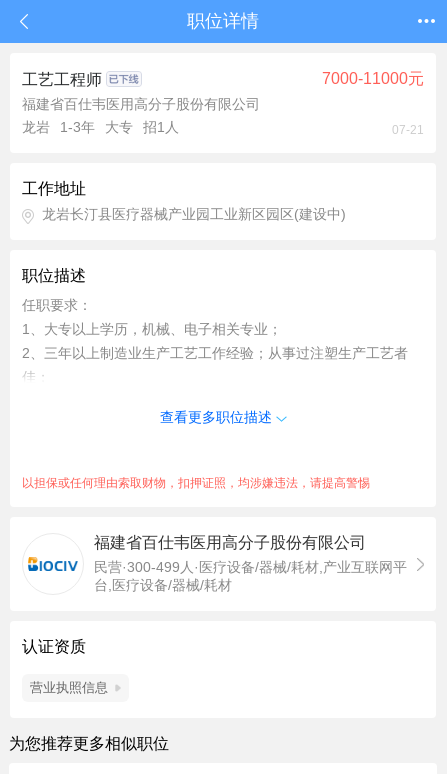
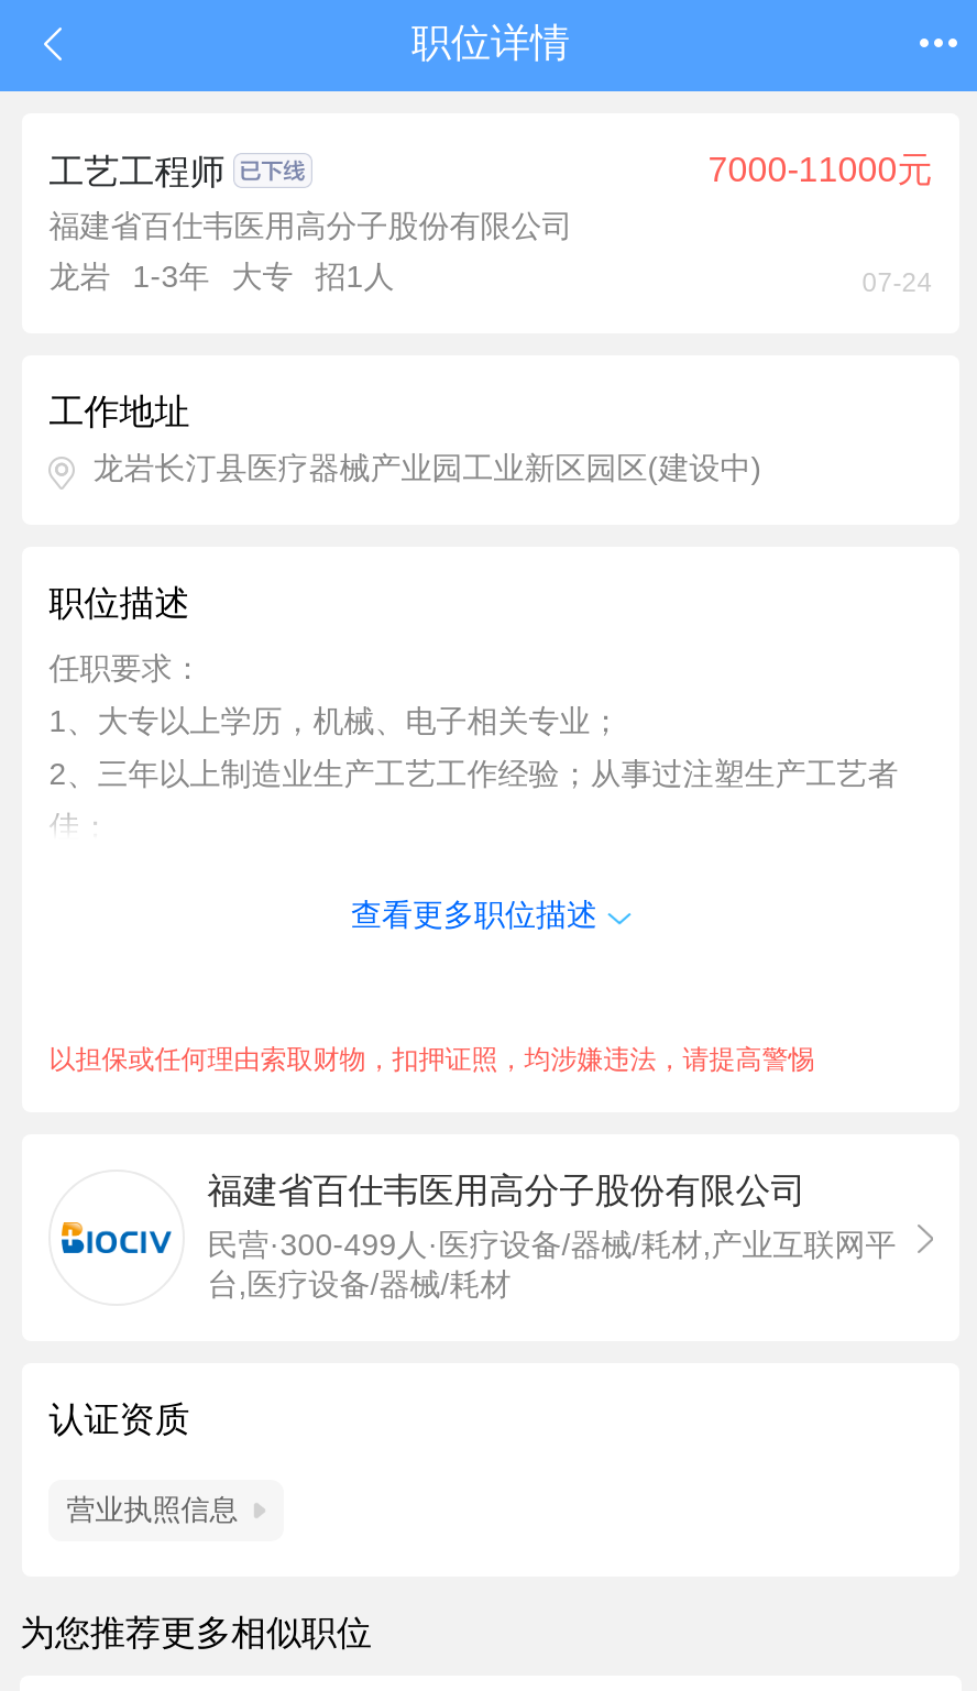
- 07-21
+ 07-24
